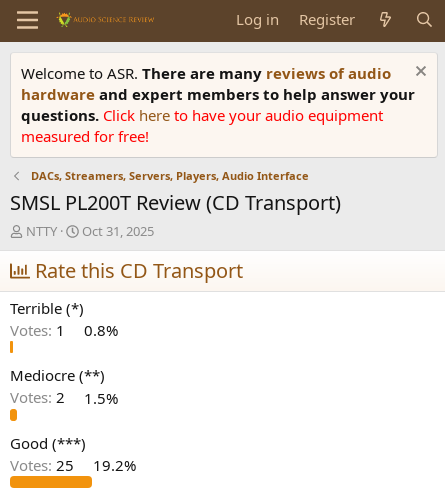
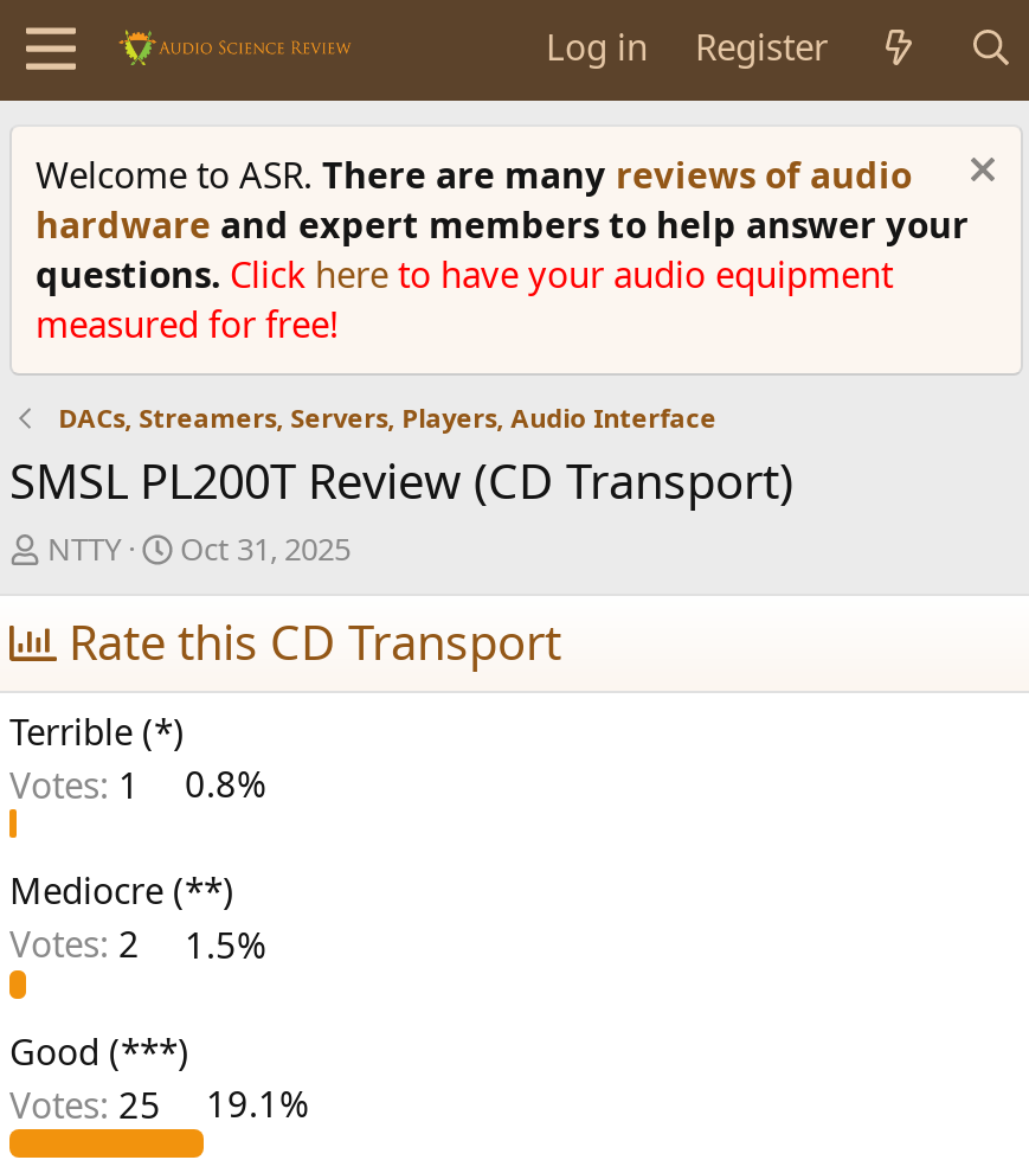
- Votes: 25 19.2%
+ Votes: 25 19.1%
